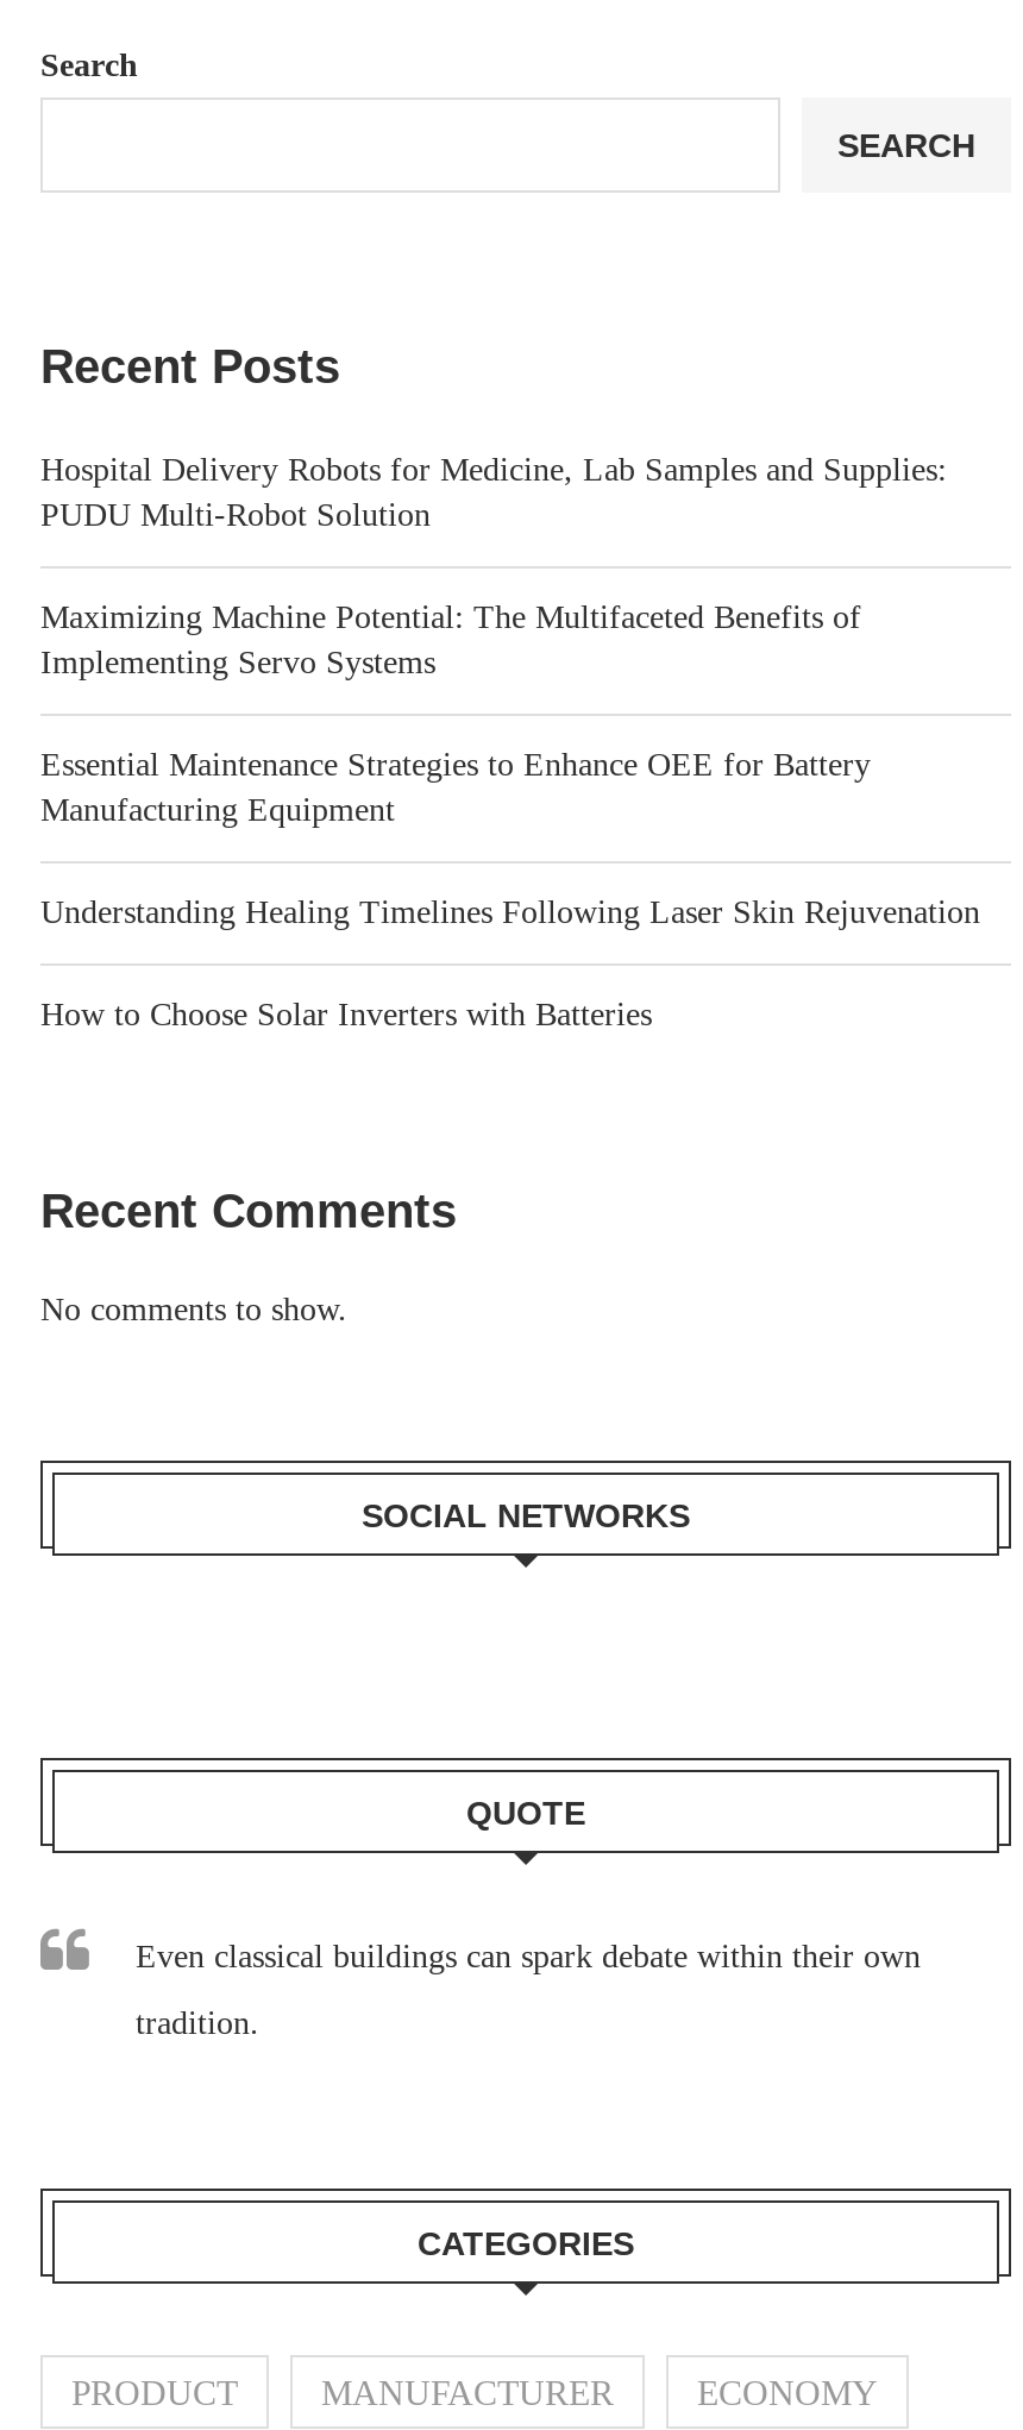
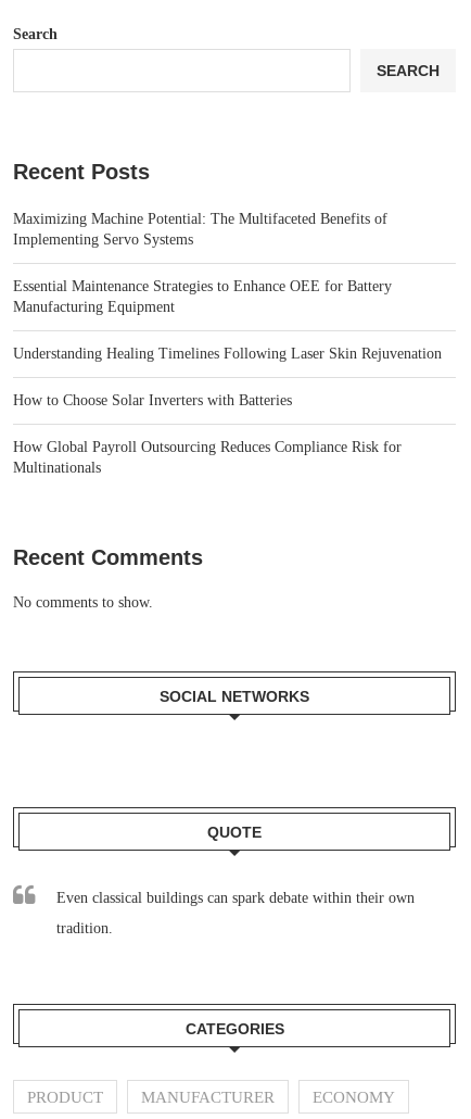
- Hospital Delivery Robots for Medicine, Lab Samples and Supplies:
- PUDU Multi-Robot Solution

moved up: Maximizing Machine Potential: The Multifaceted Benefits of | Implementing Servo Systems | Essential Maintenance Strategies to Enhance OEE for Battery | Manufacturing Equipment | Understanding Healing Timelines Following Laser Skin Rejuvenation | How to Choose Solar Inverters with Batteries

+ How Global Payroll Outsourcing Reduces Compliance Risk for
+ Multinationals
